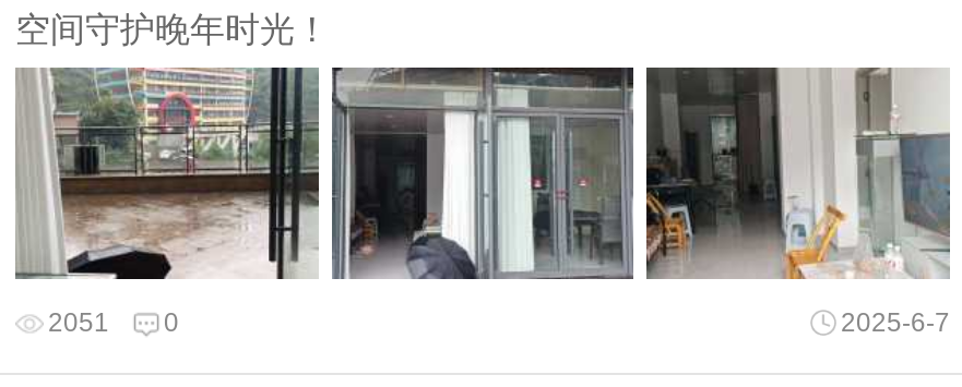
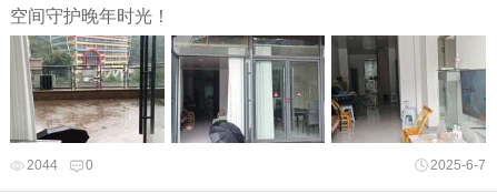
- 2051 0
+ 2044 0
